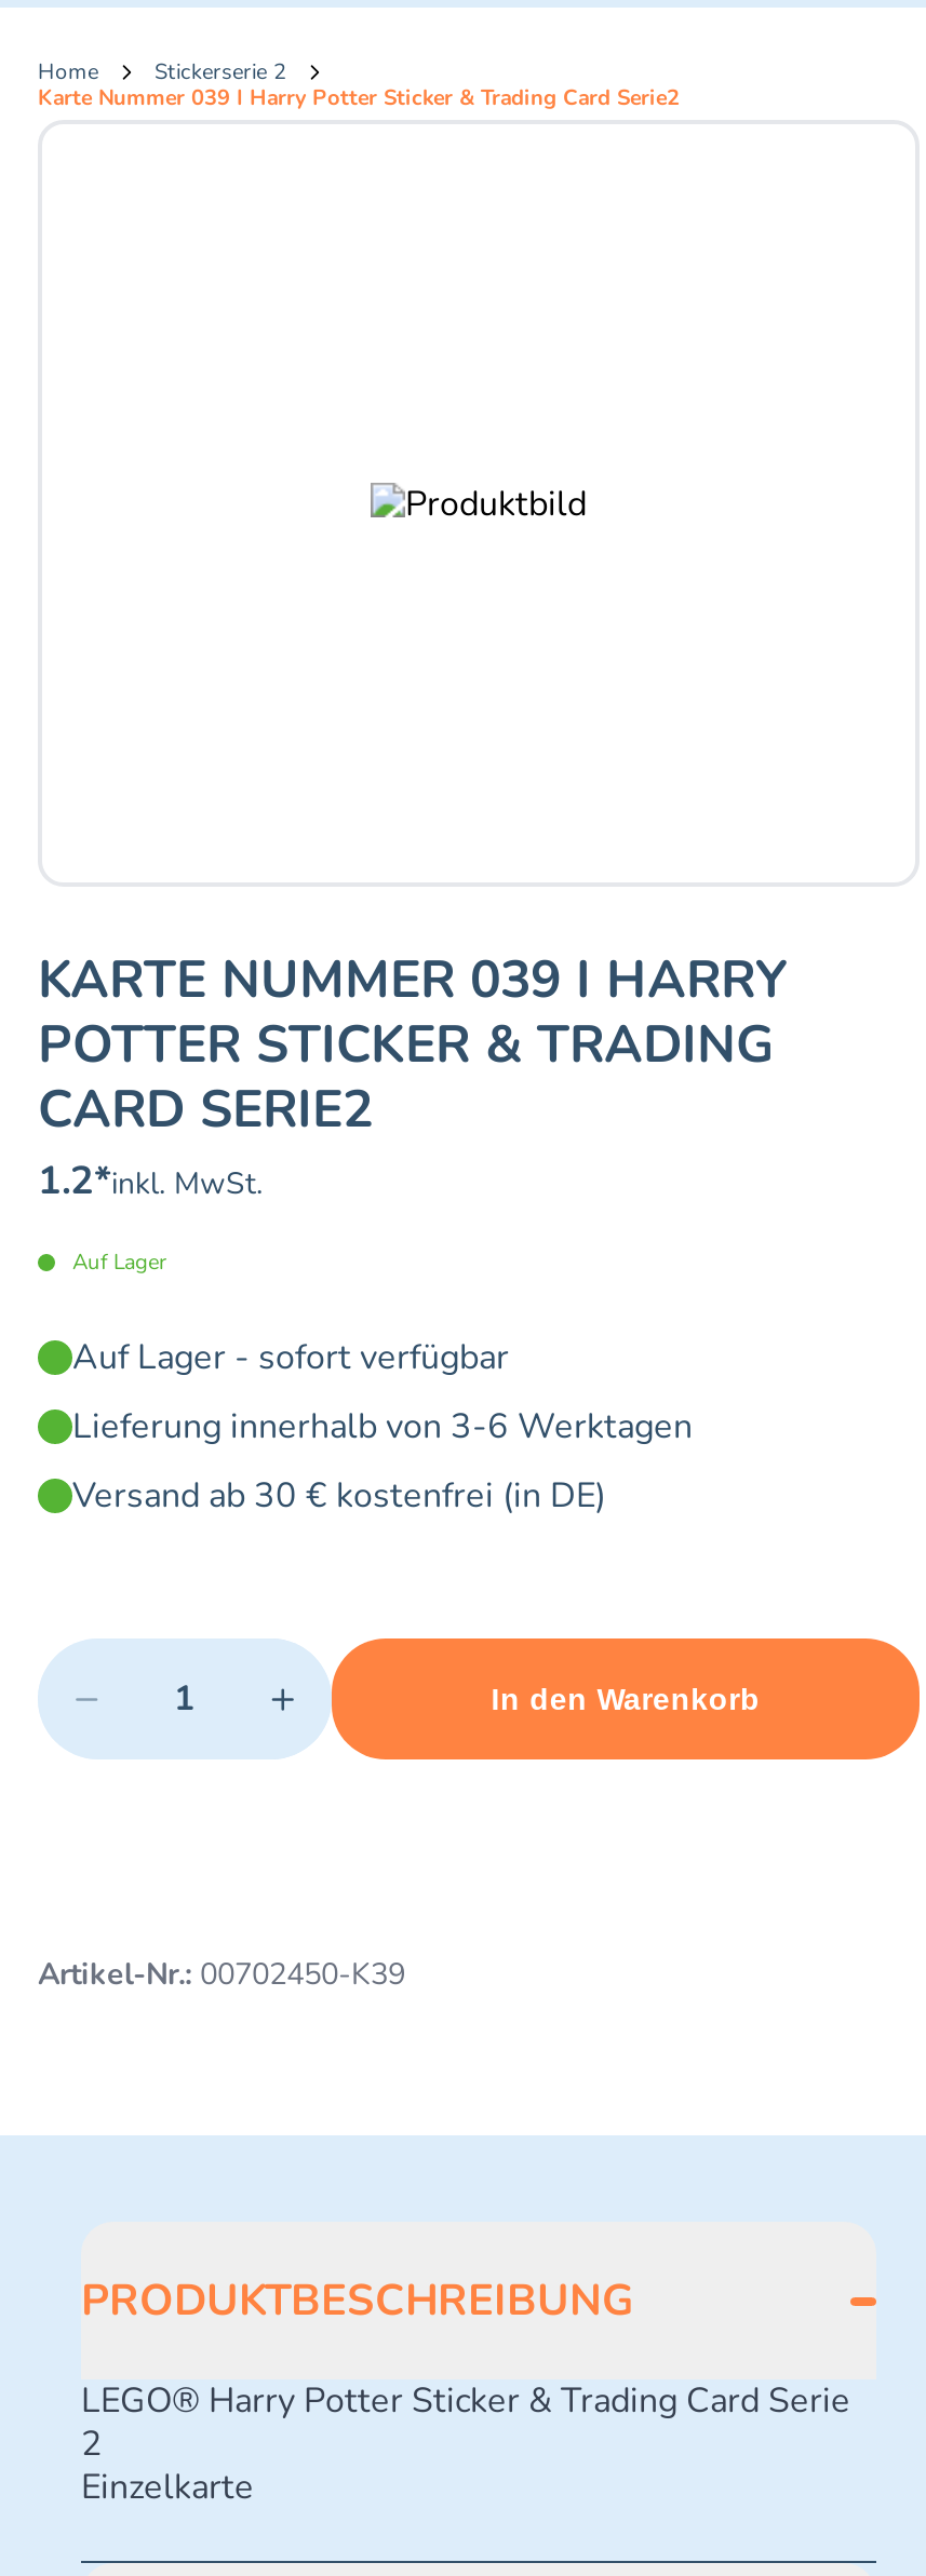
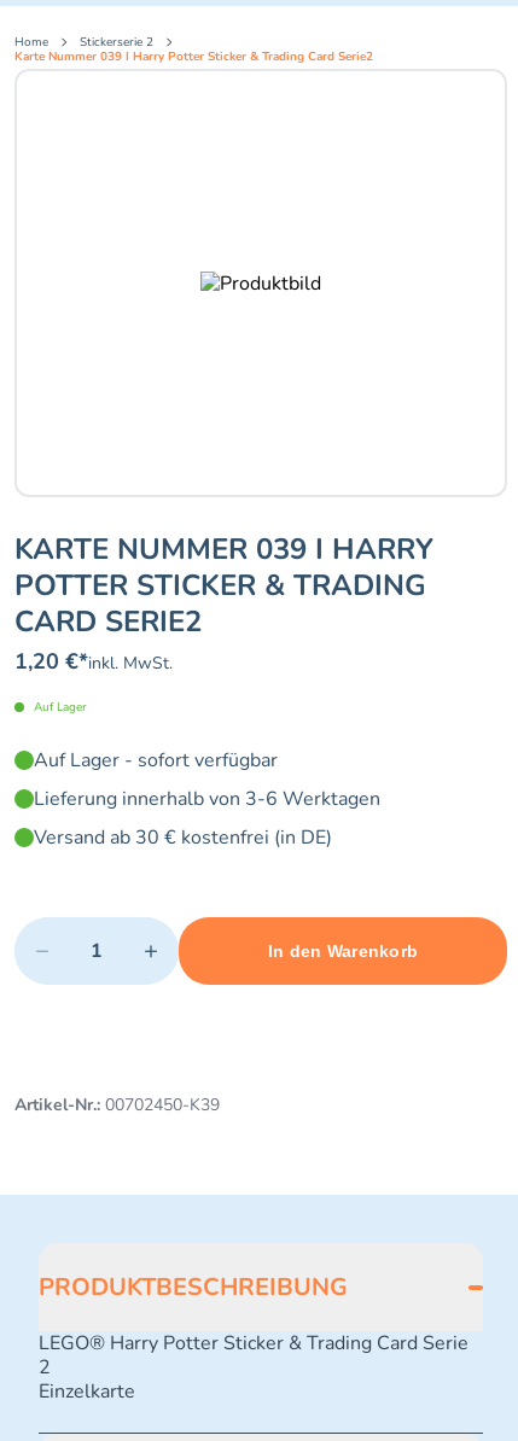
- 1.2*inkl. MwSt.
+ 1,20 €*inkl. MwSt.
